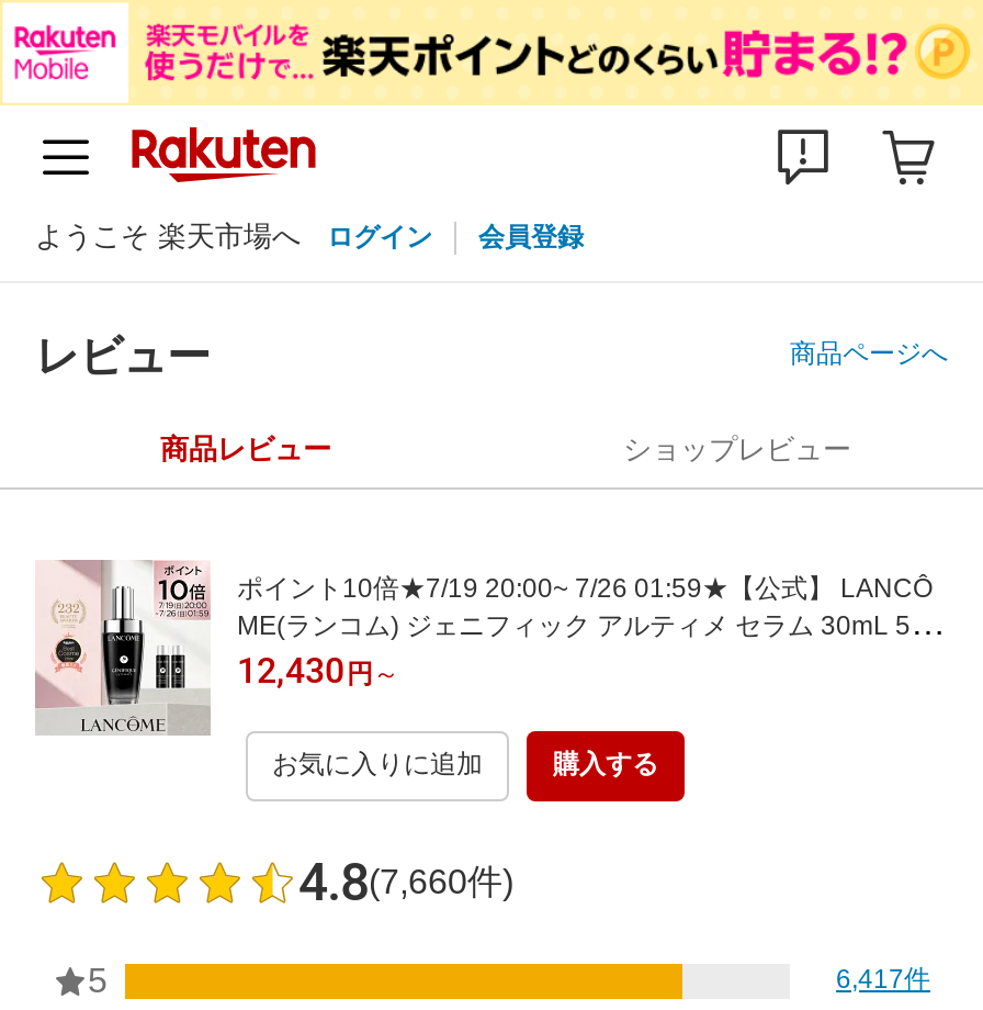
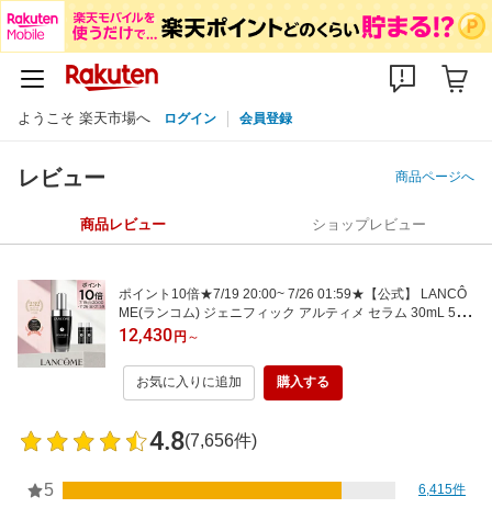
- 4.8(7,660件)
+ 4.8(7,656件)

- 6,417件
+ 6,415件
